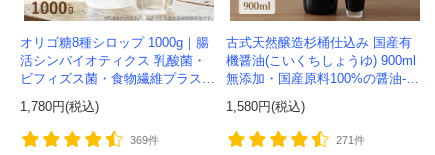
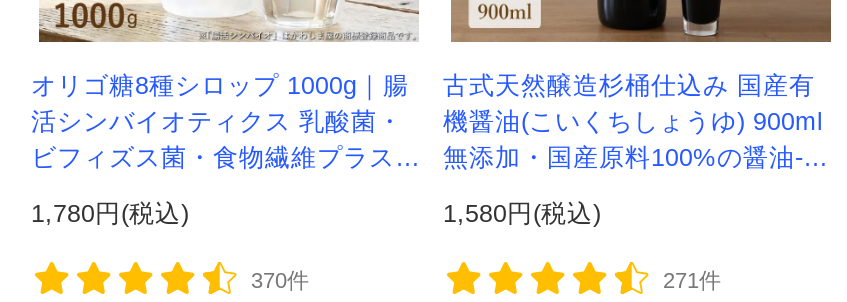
- 369件
+ 370件
